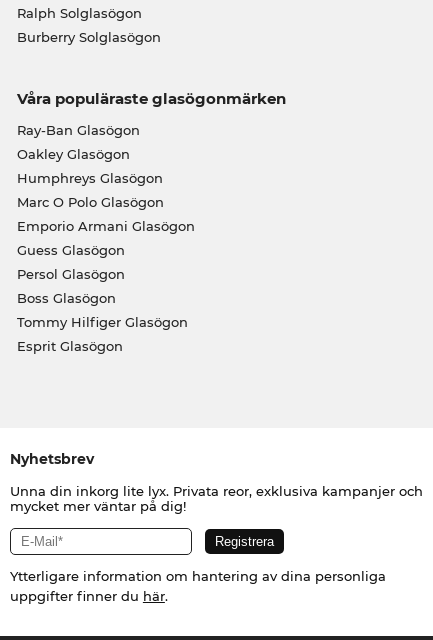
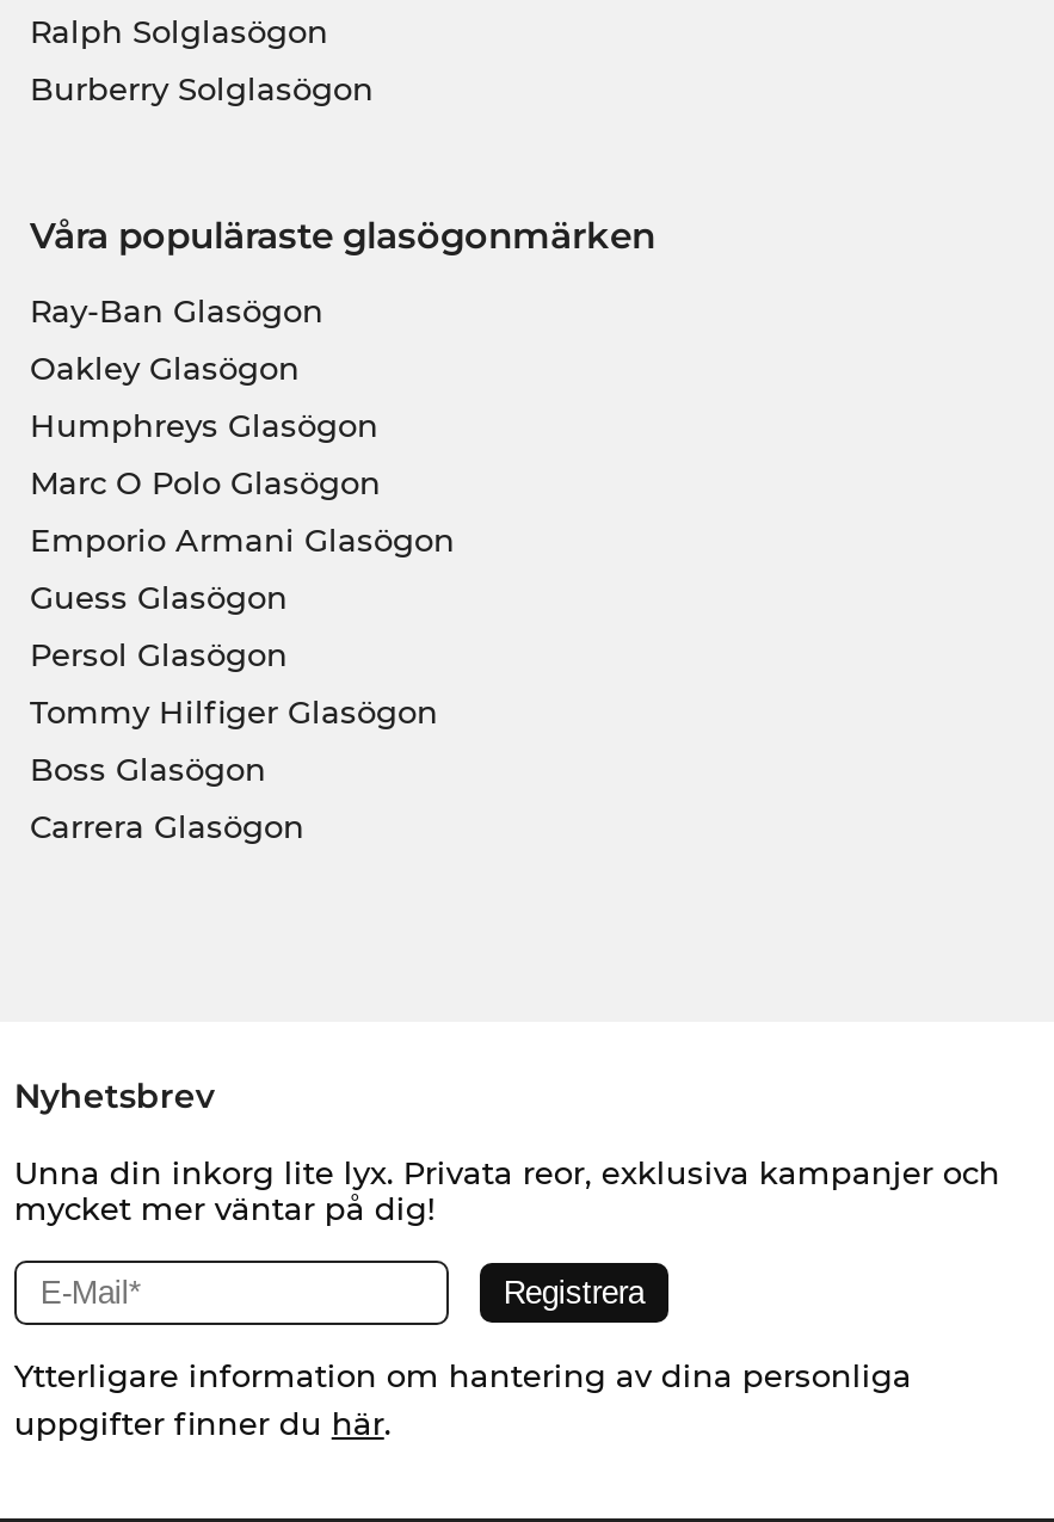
moved down: Boss Glasögon

moved up: Tommy Hilfiger Glasögon

- Esprit Glasögon
+ Carrera Glasögon
